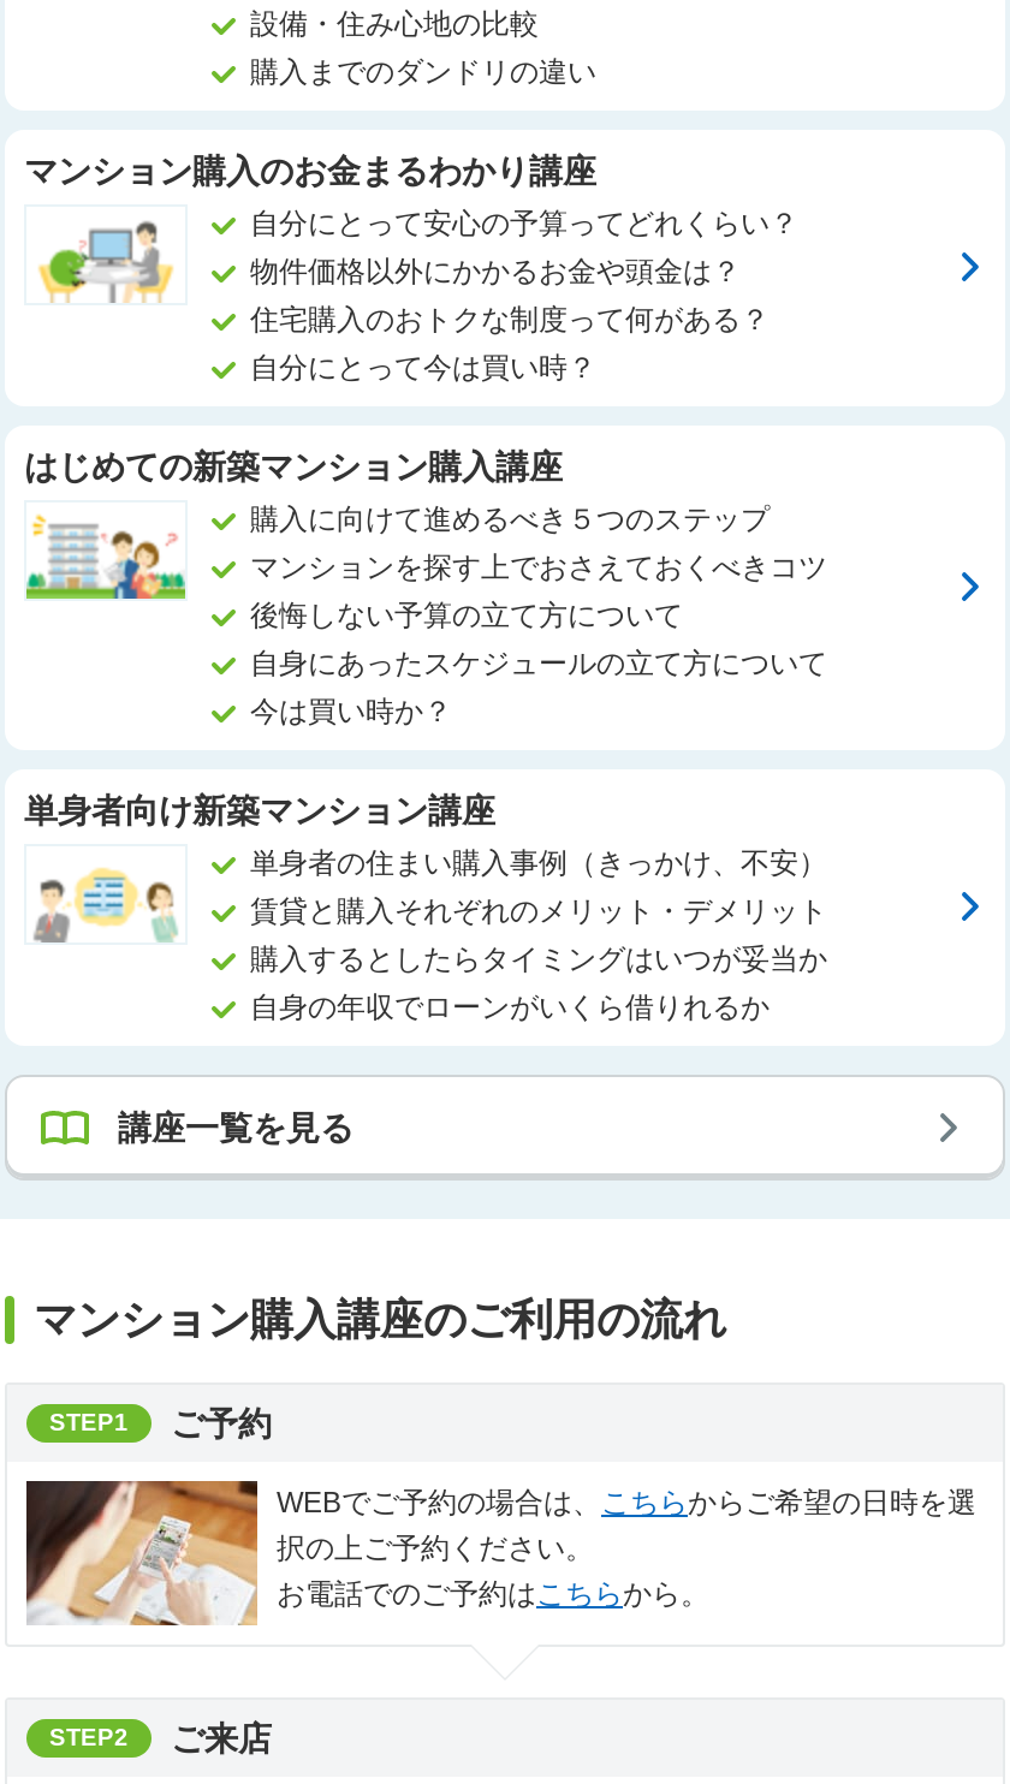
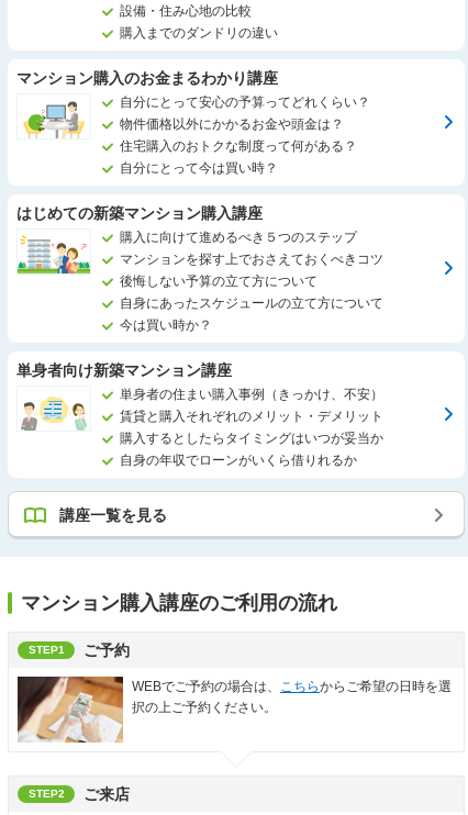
- お電話でのご予約はこちらから。
